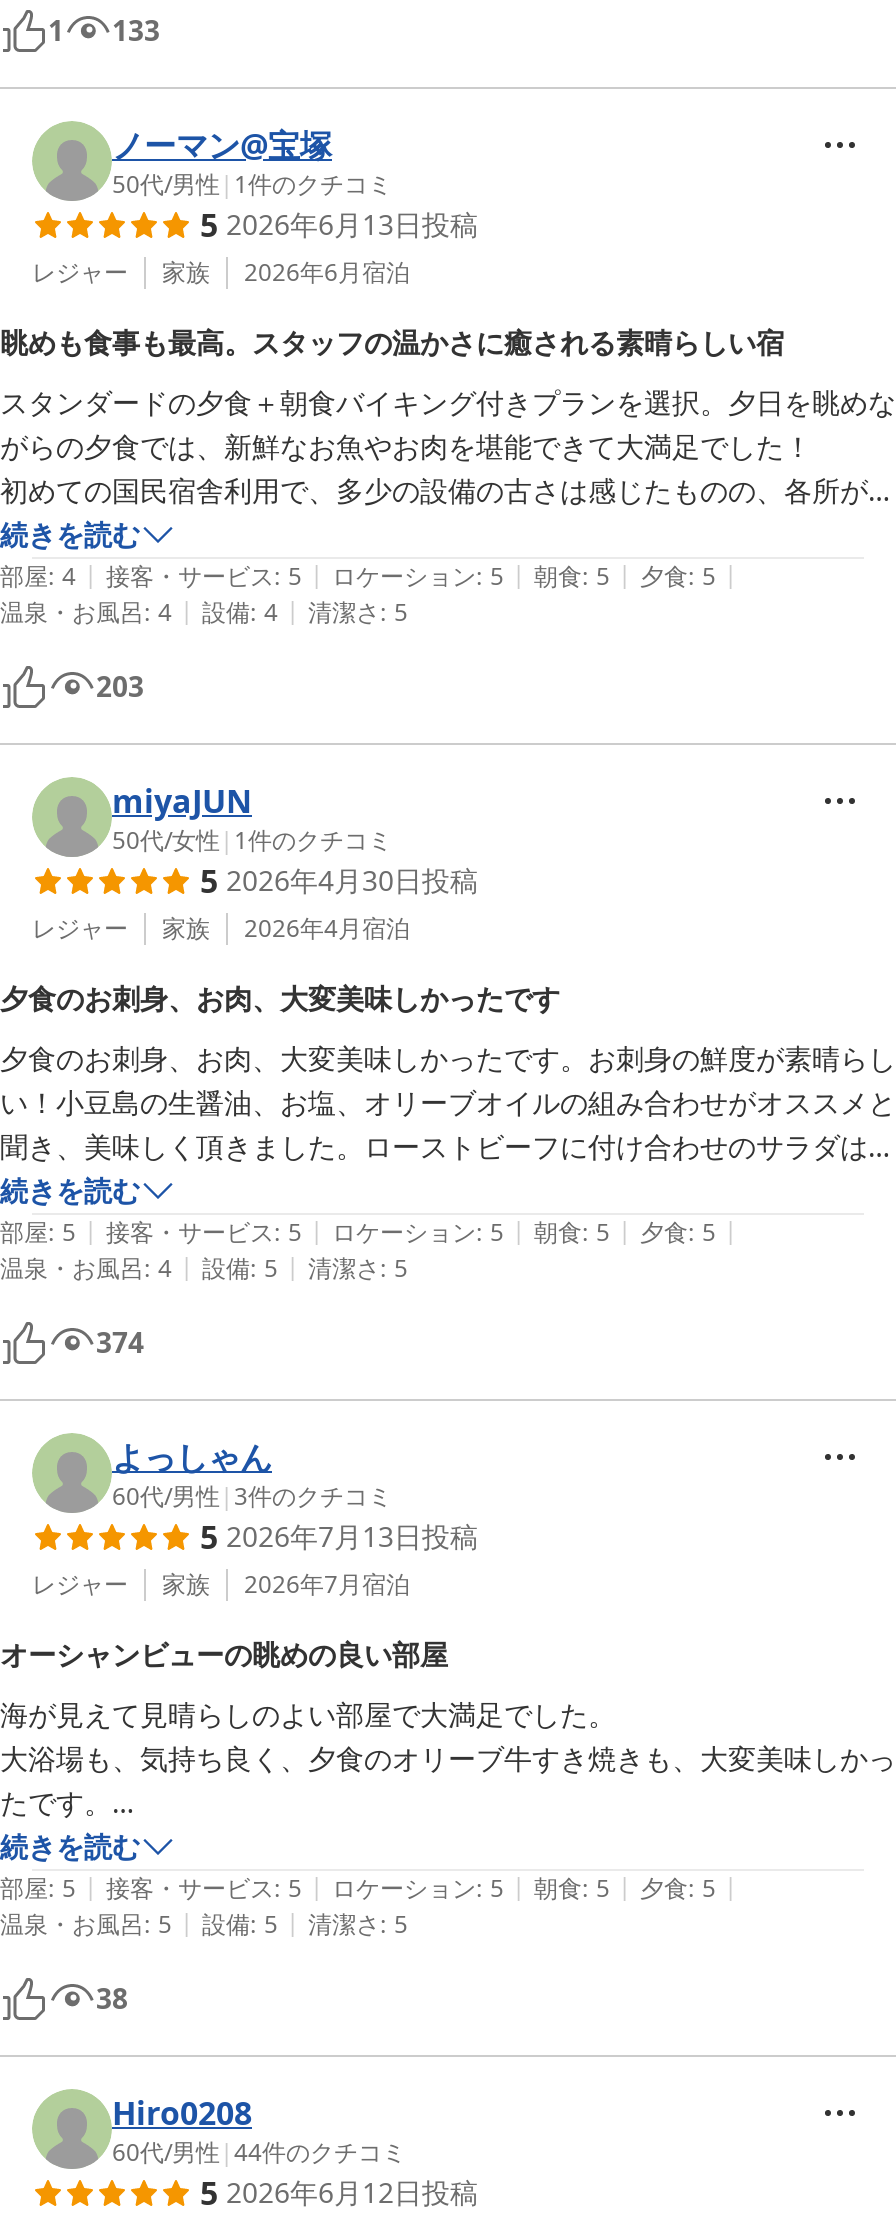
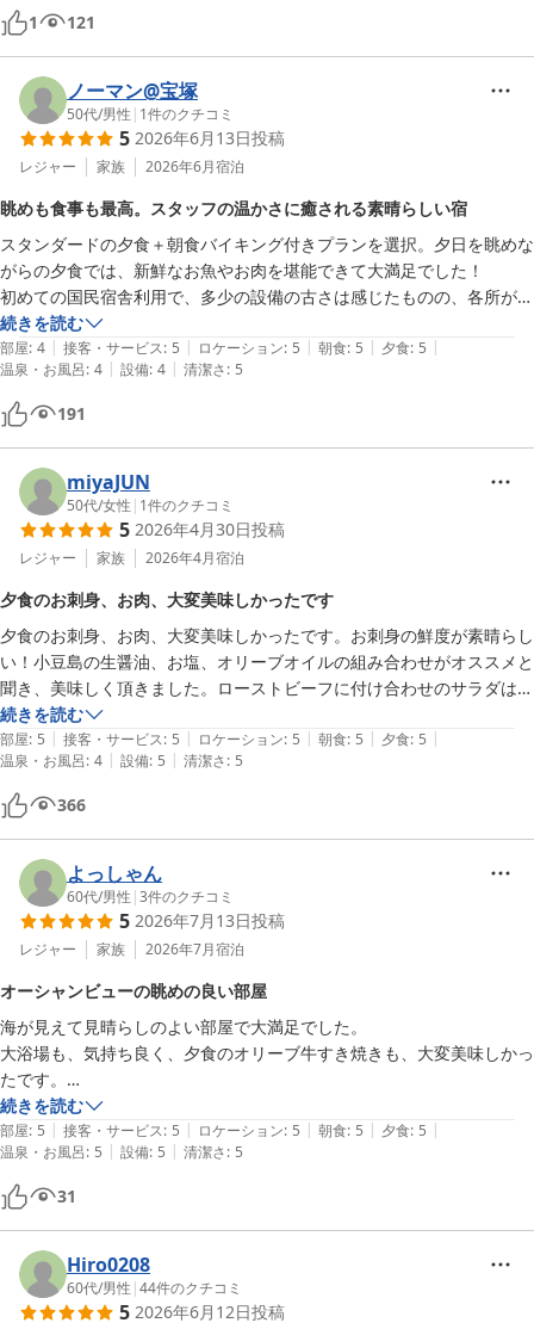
- 1 133
+ 1 121

- 203
+ 191

- 374
+ 366

- 38
+ 31
